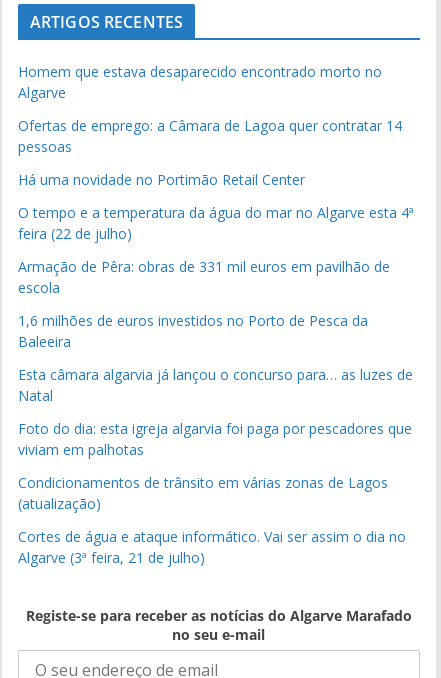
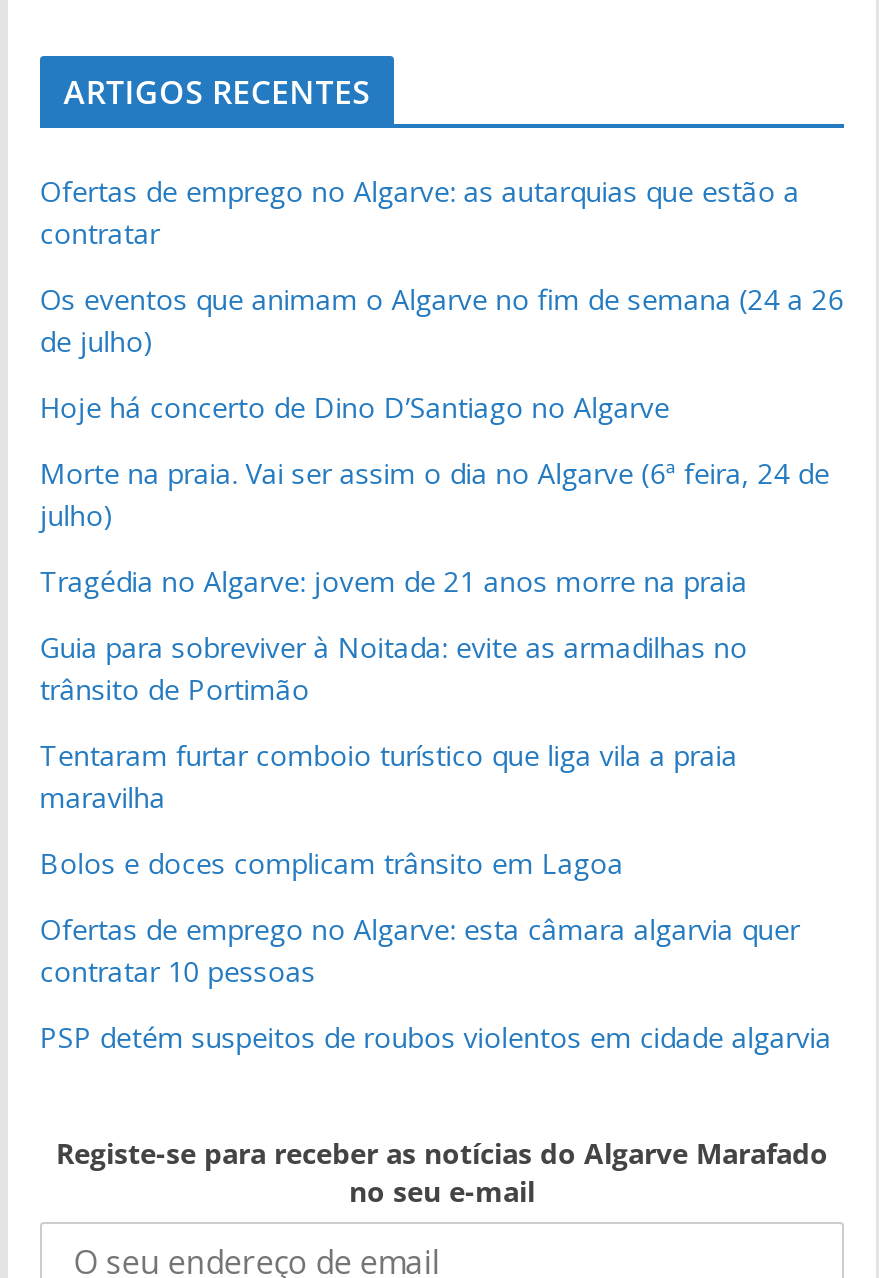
- Homem que estava desaparecido encontrado morto no
- Algarve
+ Ofertas de emprego no Algarve: as autarquias que estão a
+ contratar

- Ofertas de emprego: a Câmara de Lagoa quer contratar 14
- pessoas
+ Os eventos que animam o Algarve no fim de semana (24 a 26
+ de julho)

- Há uma novidade no Portimão Retail Center
+ Hoje há concerto de Dino D’Santiago no Algarve

- O tempo e a temperatura da água do mar no Algarve esta 4ª
- feira (22 de julho)
+ Morte na praia. Vai ser assim o dia no Algarve (6ª feira, 24 de
+ julho)

- Armação de Pêra: obras de 331 mil euros em pavilhão de
- escola
+ Tragédia no Algarve: jovem de 21 anos morre na praia

- 1,6 milhões de euros investidos no Porto de Pesca da
- Baleeira
+ Guia para sobreviver à Noitada: evite as armadilhas no
+ trânsito de Portimão

- Esta câmara algarvia já lançou o concurso para… as luzes de
- Natal
+ Tentaram furtar comboio turístico que liga vila a praia
+ maravilha

- Foto do dia: esta igreja algarvia foi paga por pescadores que
- viviam em palhotas
+ Bolos e doces complicam trânsito em Lagoa

- Condicionamentos de trânsito em várias zonas de Lagos
- (atualização)
+ Ofertas de emprego no Algarve: esta câmara algarvia quer
+ contratar 10 pessoas

- Cortes de água e ataque informático. Vai ser assim o dia no
- Algarve (3ª feira, 21 de julho)
+ PSP detém suspeitos de roubos violentos em cidade algarvia
